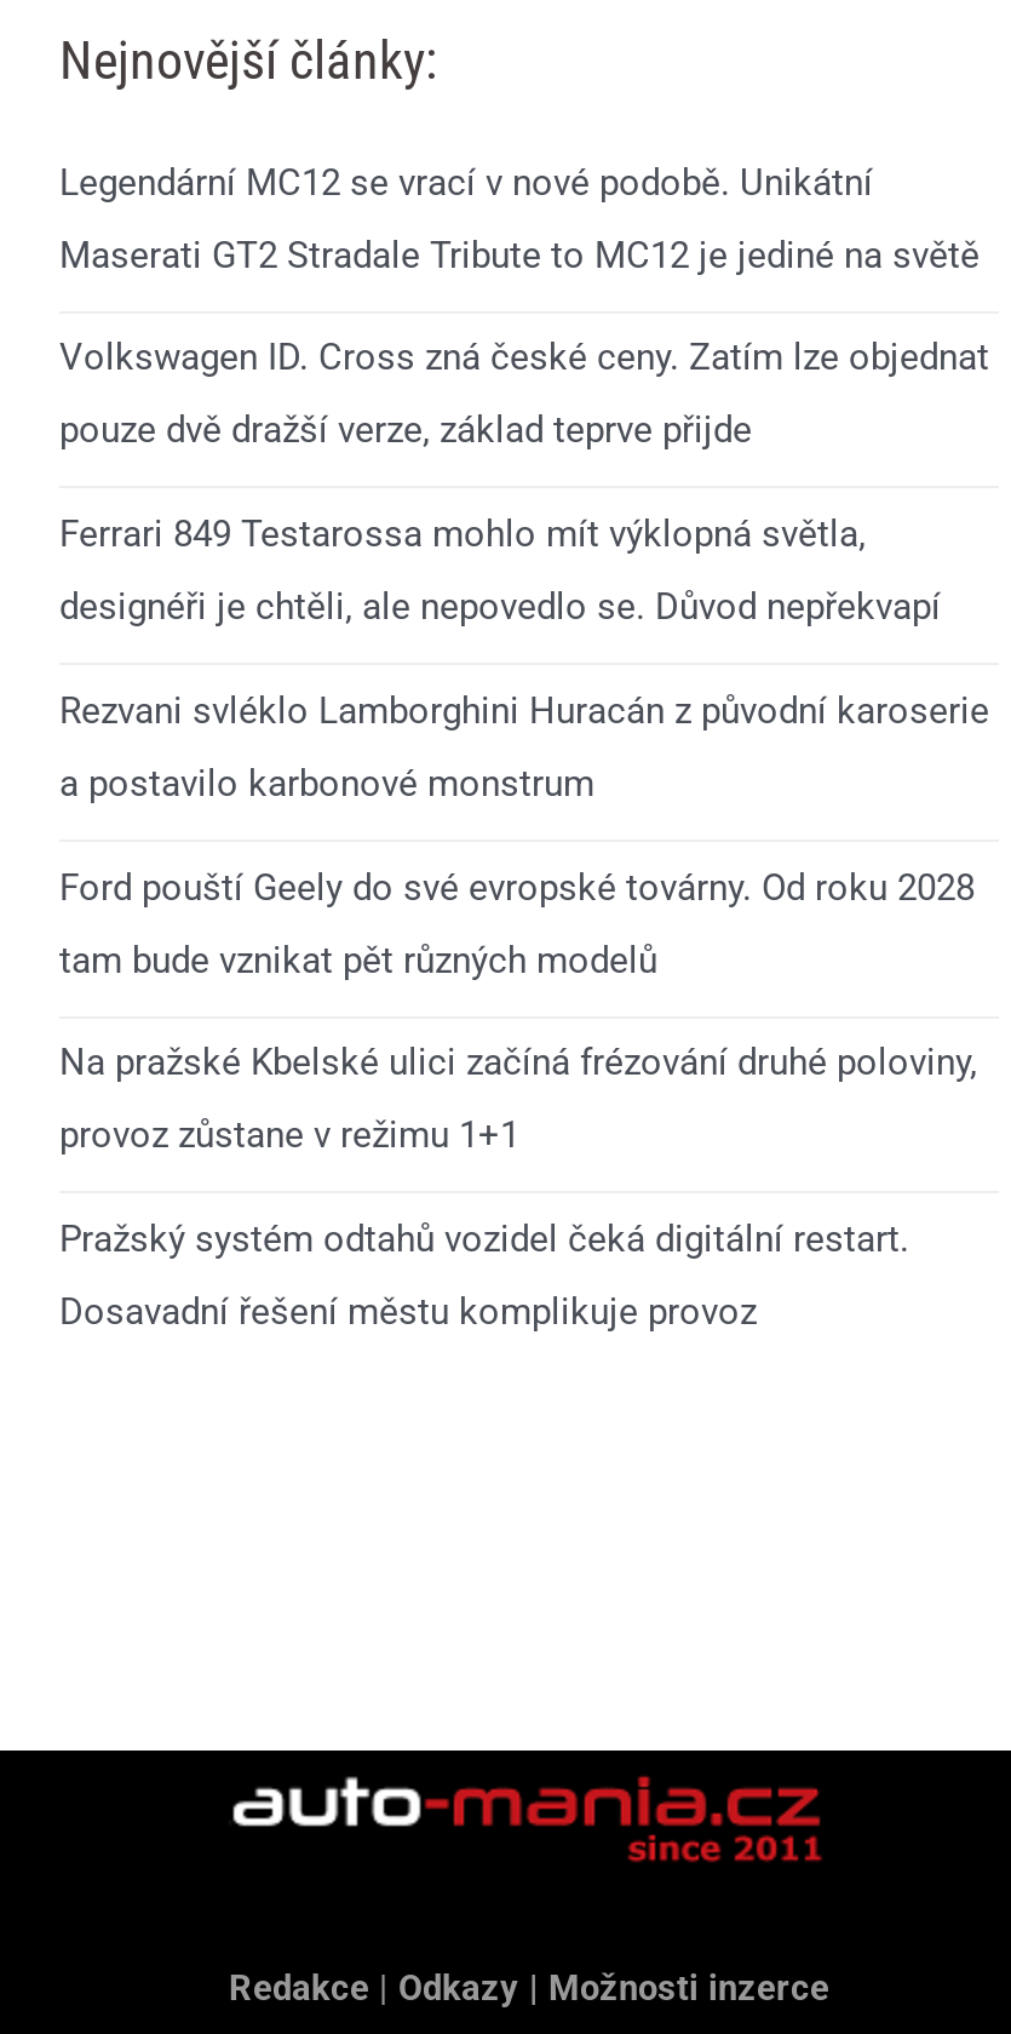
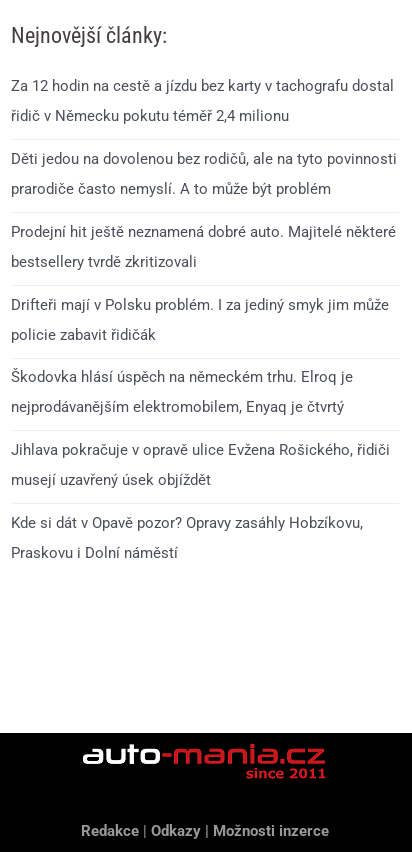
- Legendární MC12 se vrací v nové podobě. Unikátní
+ Za 12 hodin na cestě a jízdu bez karty v tachografu dostal

- Maserati GT2 Stradale Tribute to MC12 je jediné na světě
+ řidič v Německu pokutu téměř 2,4 milionu

- Volkswagen ID. Cross zná české ceny. Zatím lze objednat
+ Děti jedou na dovolenou bez rodičů, ale na tyto povinnosti

- pouze dvě dražší verze, základ teprve přijde
+ prarodiče často nemyslí. A to může být problém

- Ferrari 849 Testarossa mohlo mít výklopná světla,
+ Prodejní hit ještě neznamená dobré auto. Majitelé některé

- designéři je chtěli, ale nepovedlo se. Důvod nepřekvapí
+ bestsellery tvrdě zkritizovali

- Rezvani svléklo Lamborghini Huracán z původní karoserie
+ Drifteři mají v Polsku problém. I za jediný smyk jim může

- a postavilo karbonové monstrum
+ policie zabavit řidičák

- Ford pouští Geely do své evropské továrny. Od roku 2028
+ Škodovka hlásí úspěch na německém trhu. Elroq je

- tam bude vznikat pět různých modelů
+ nejprodávanějším elektromobilem, Enyaq je čtvrtý

- Na pražské Kbelské ulici začíná frézování druhé poloviny,
+ Jihlava pokračuje v opravě ulice Evžena Rošického, řidiči

- provoz zůstane v režimu 1+1
+ musejí uzavřený úsek objíždět

- Pražský systém odtahů vozidel čeká digitální restart.
+ Kde si dát v Opavě pozor? Opravy zasáhly Hobzíkovu,

- Dosavadní řešení městu komplikuje provoz
+ Praskovu i Dolní náměstí
